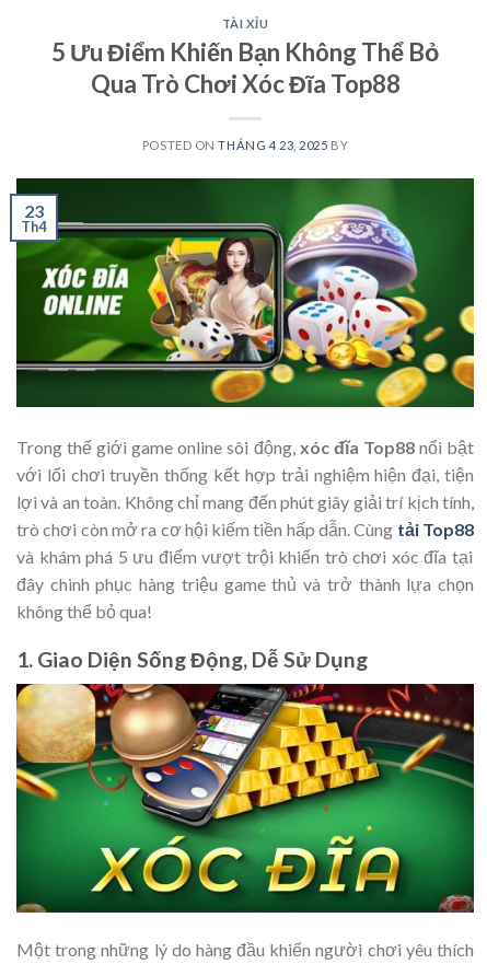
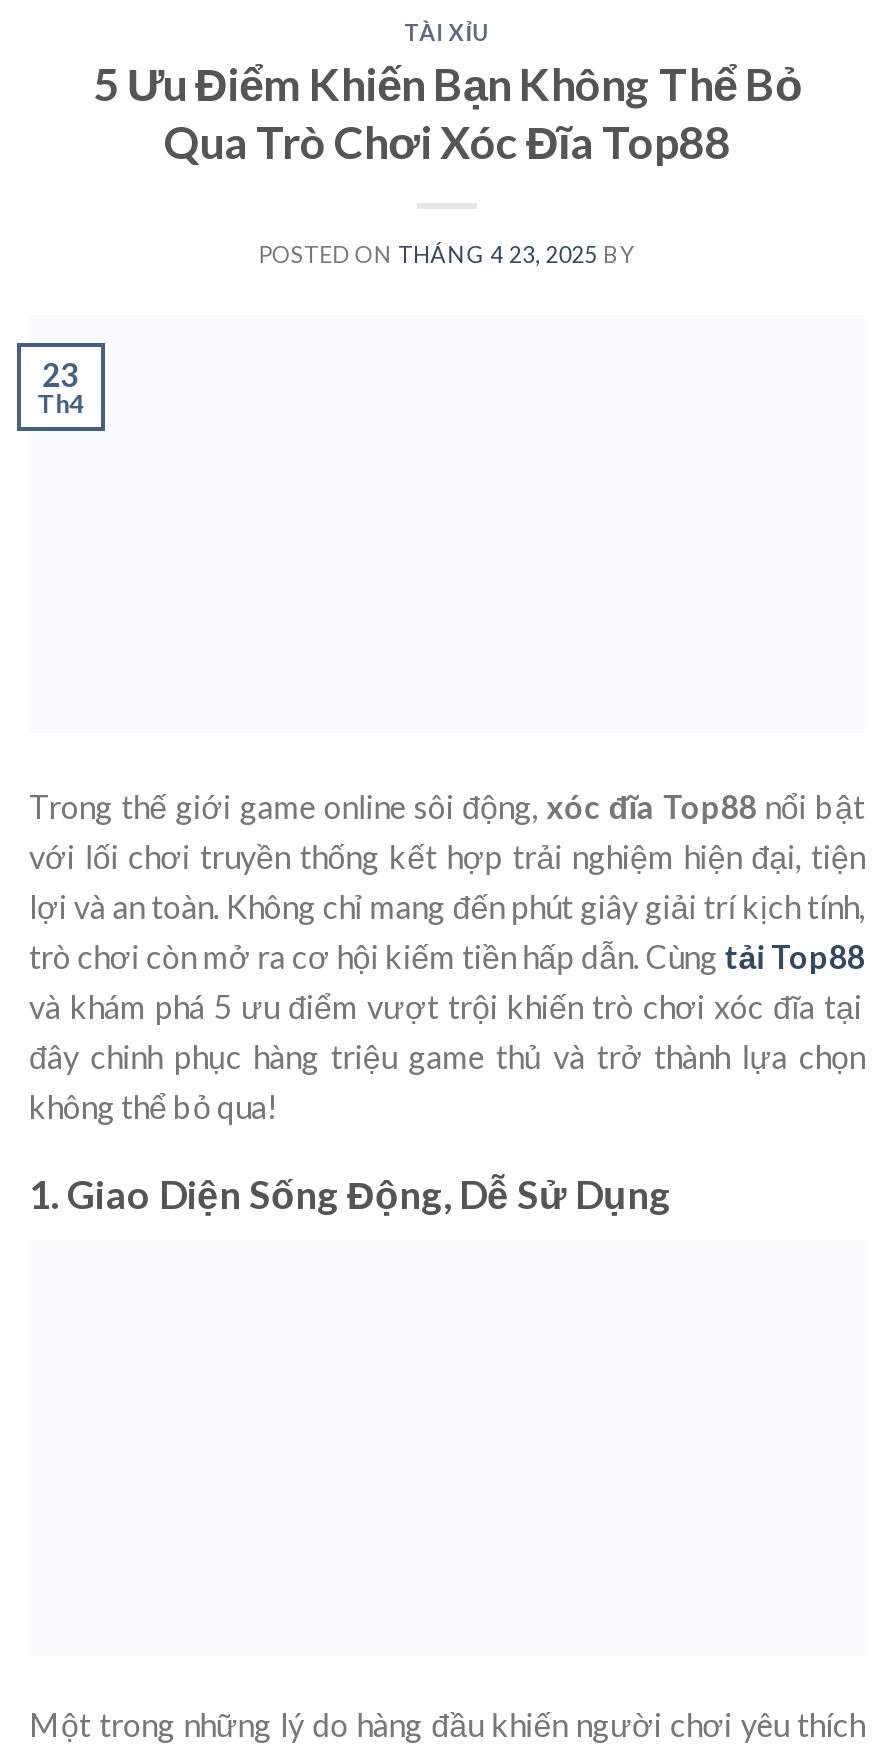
- [image]

- [image]
